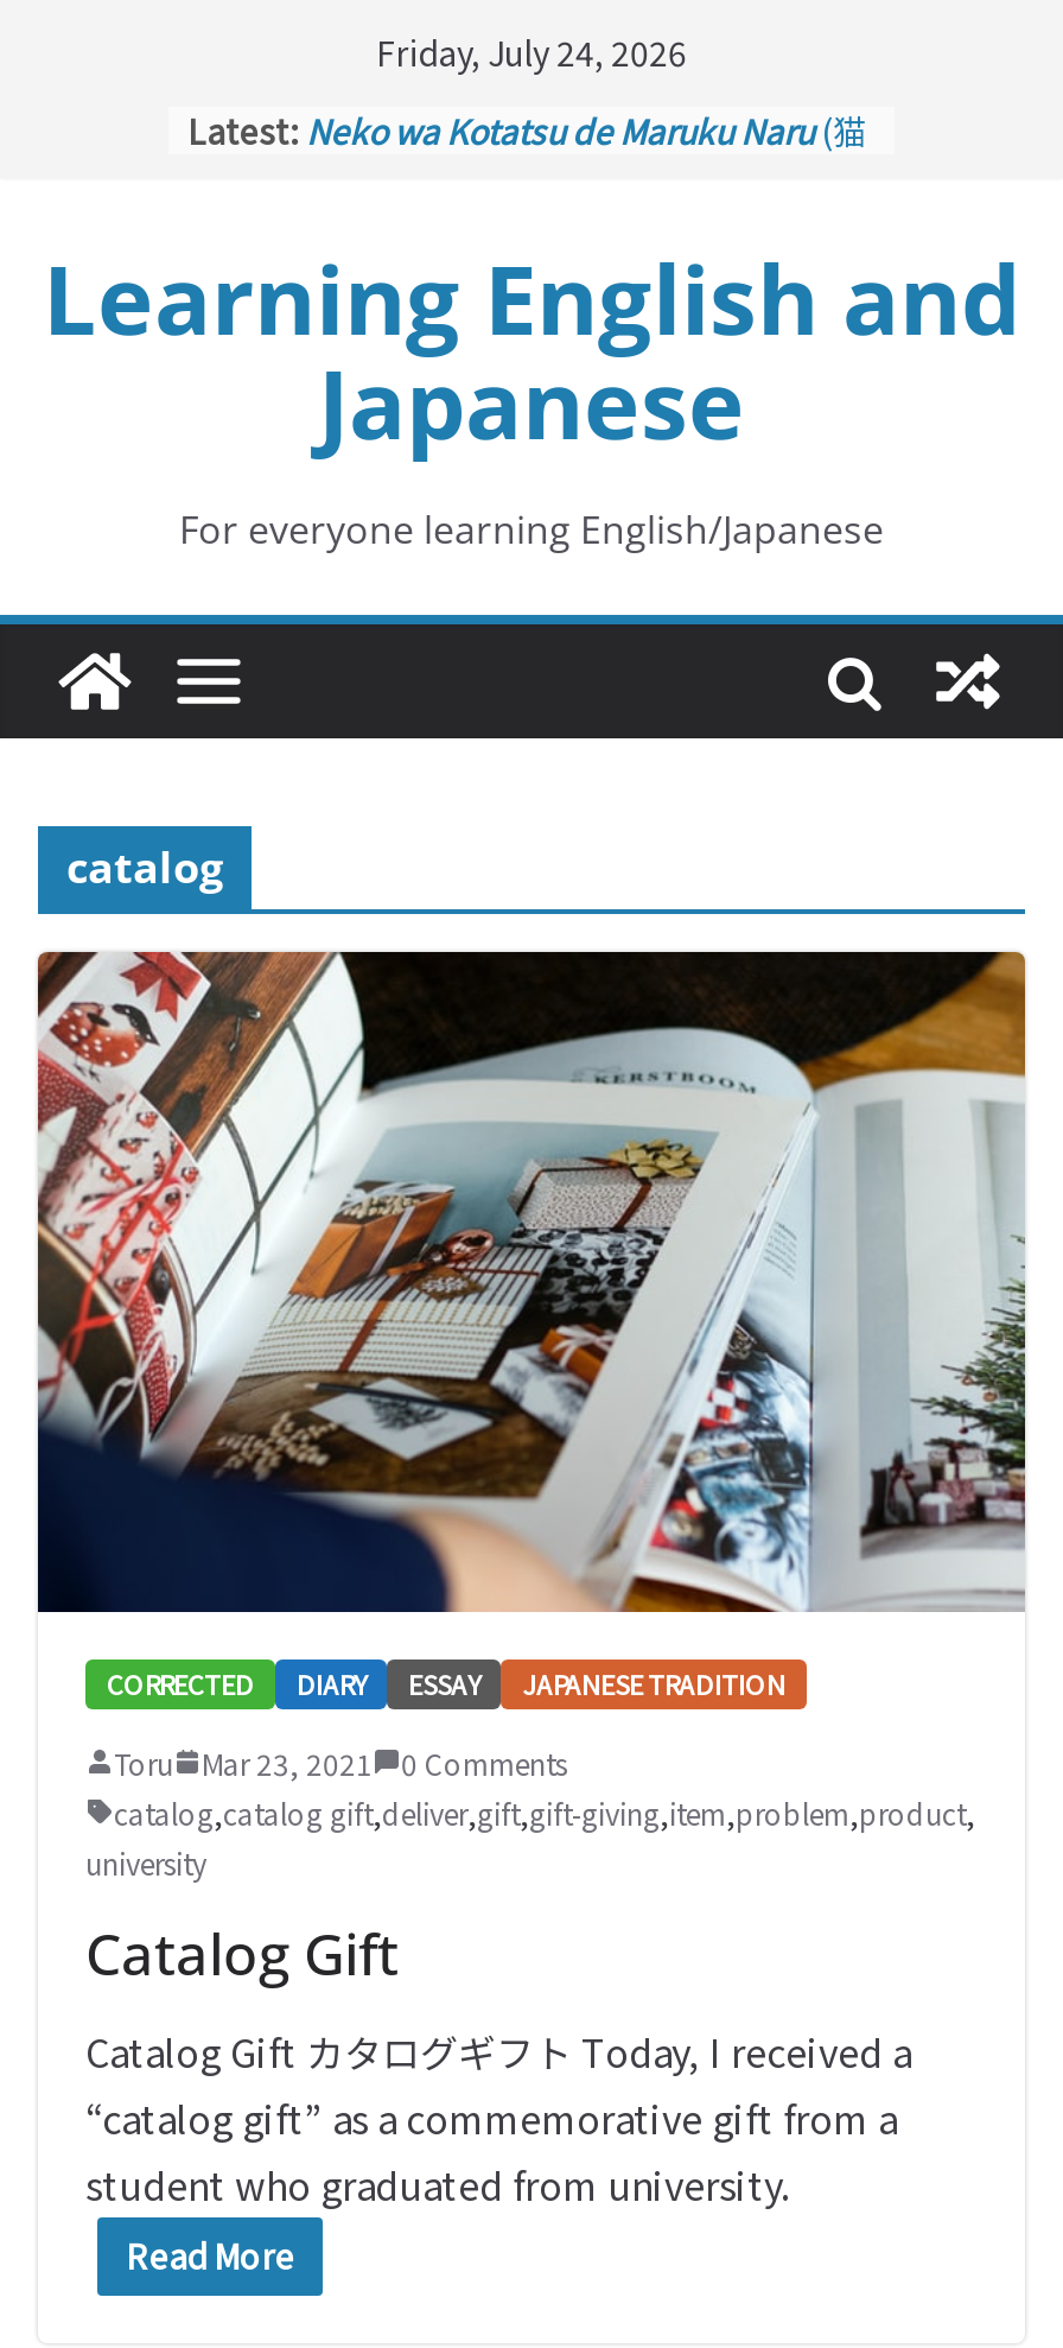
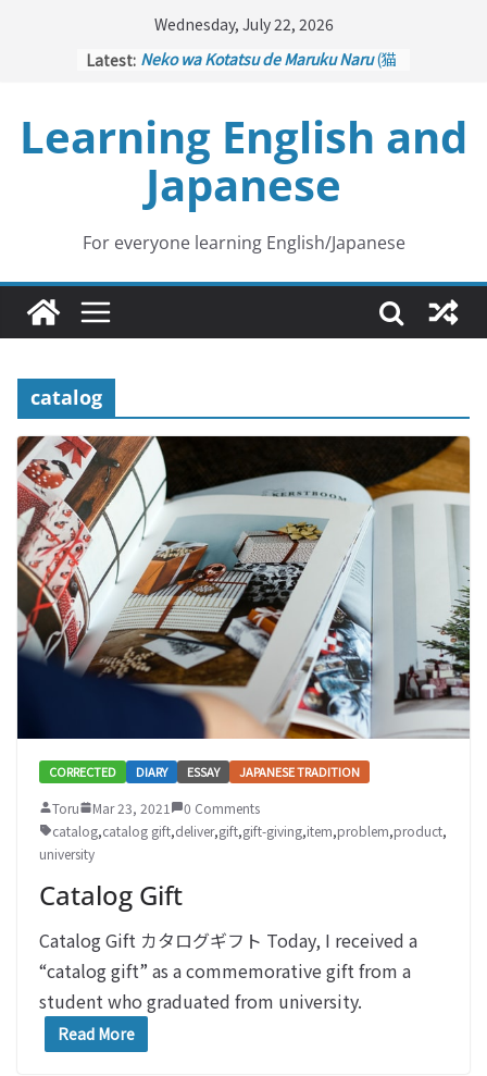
- Friday, July 24, 2026
+ Wednesday, July 22, 2026
